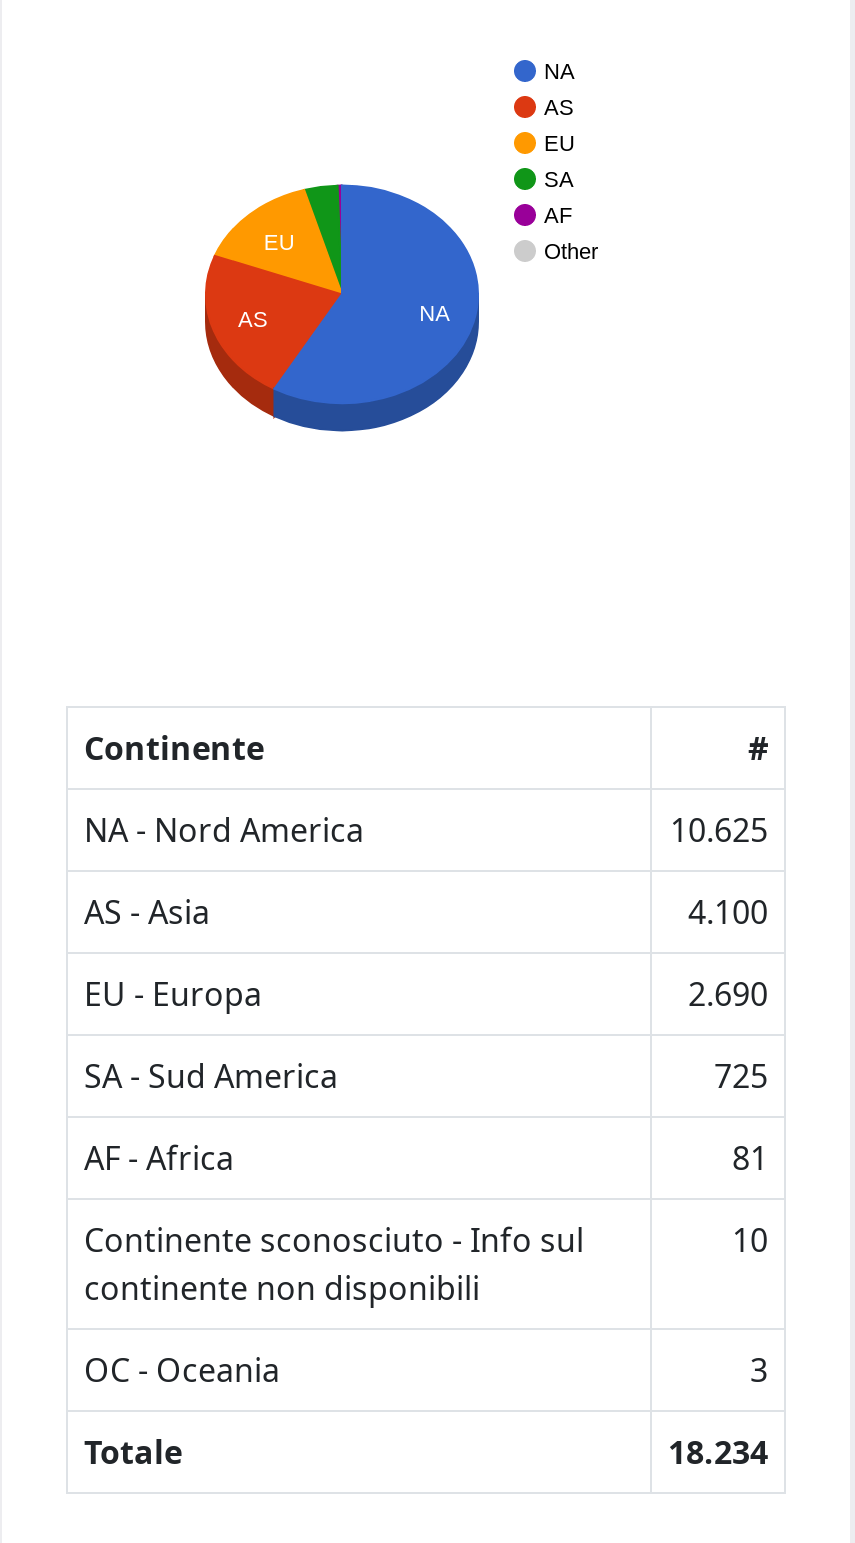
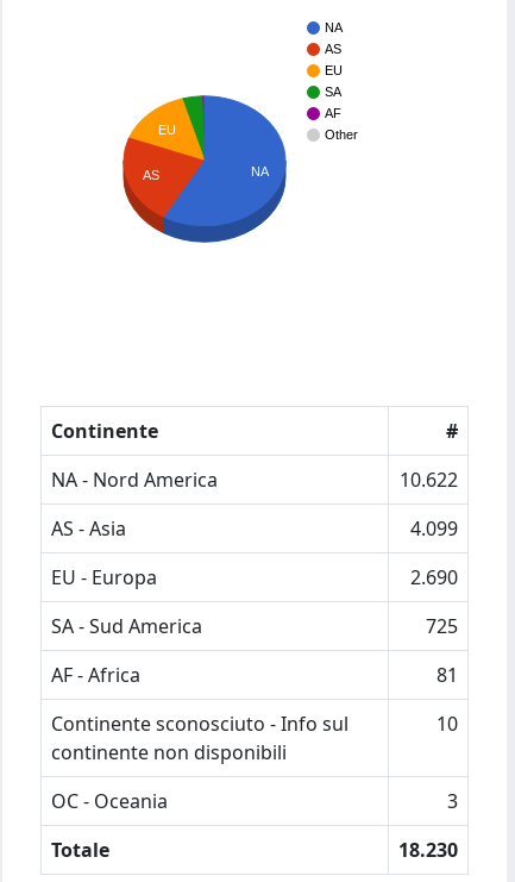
- 10.625
+ 10.622

- 4.100
+ 4.099

- 18.234
+ 18.230
